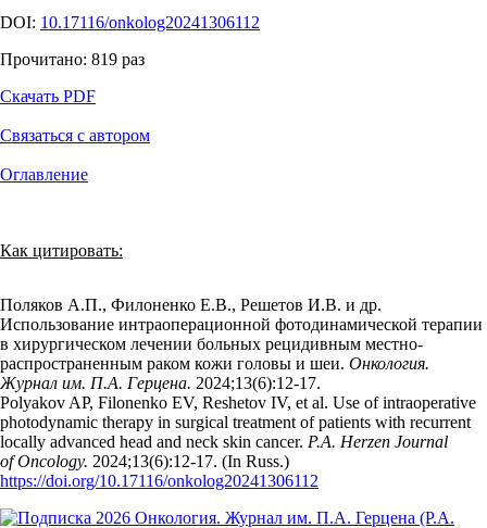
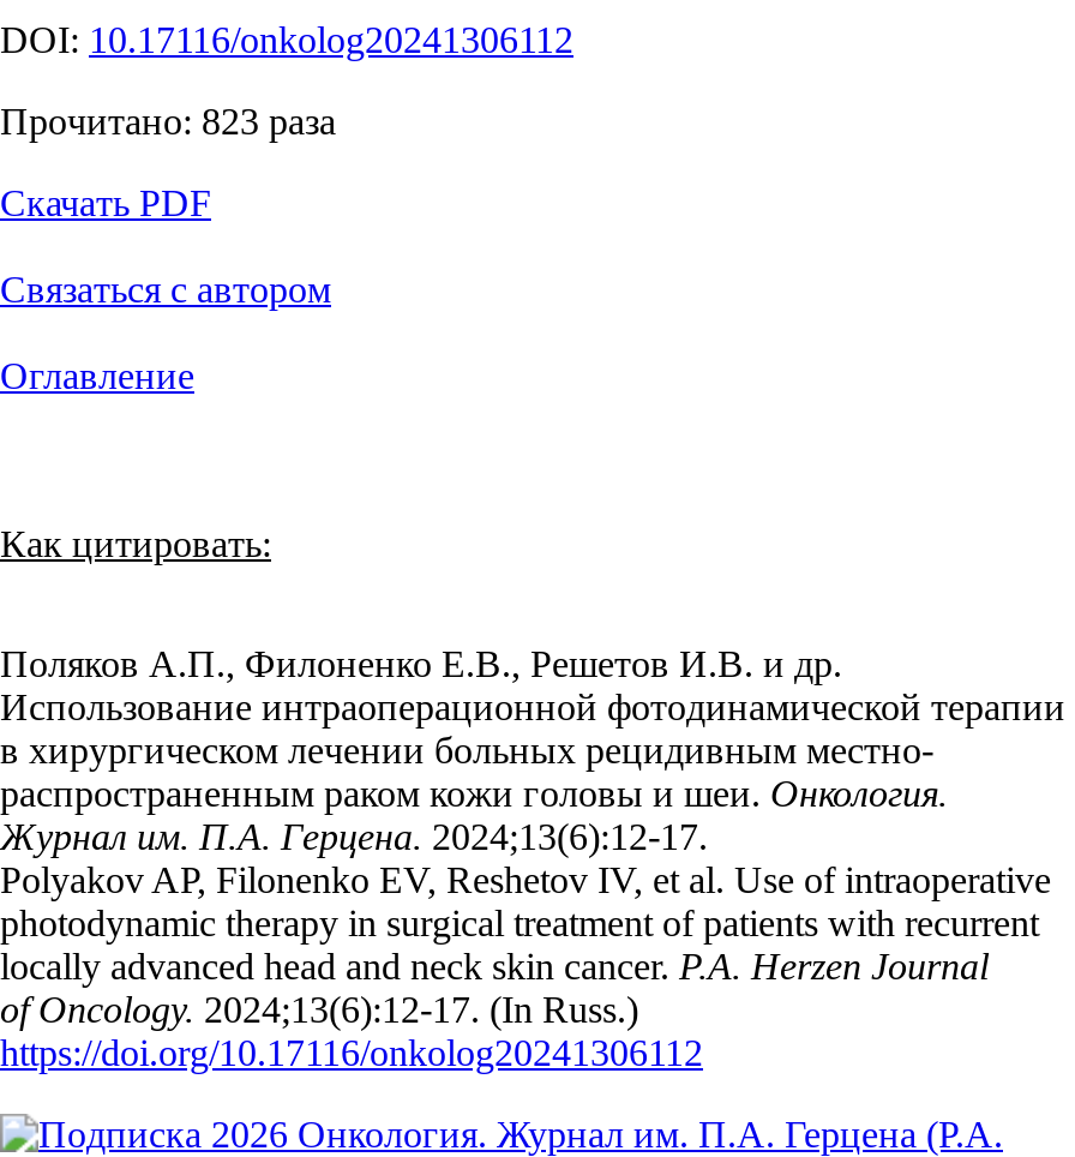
- Прочитано: 819 раз
+ Прочитано: 823 раза
